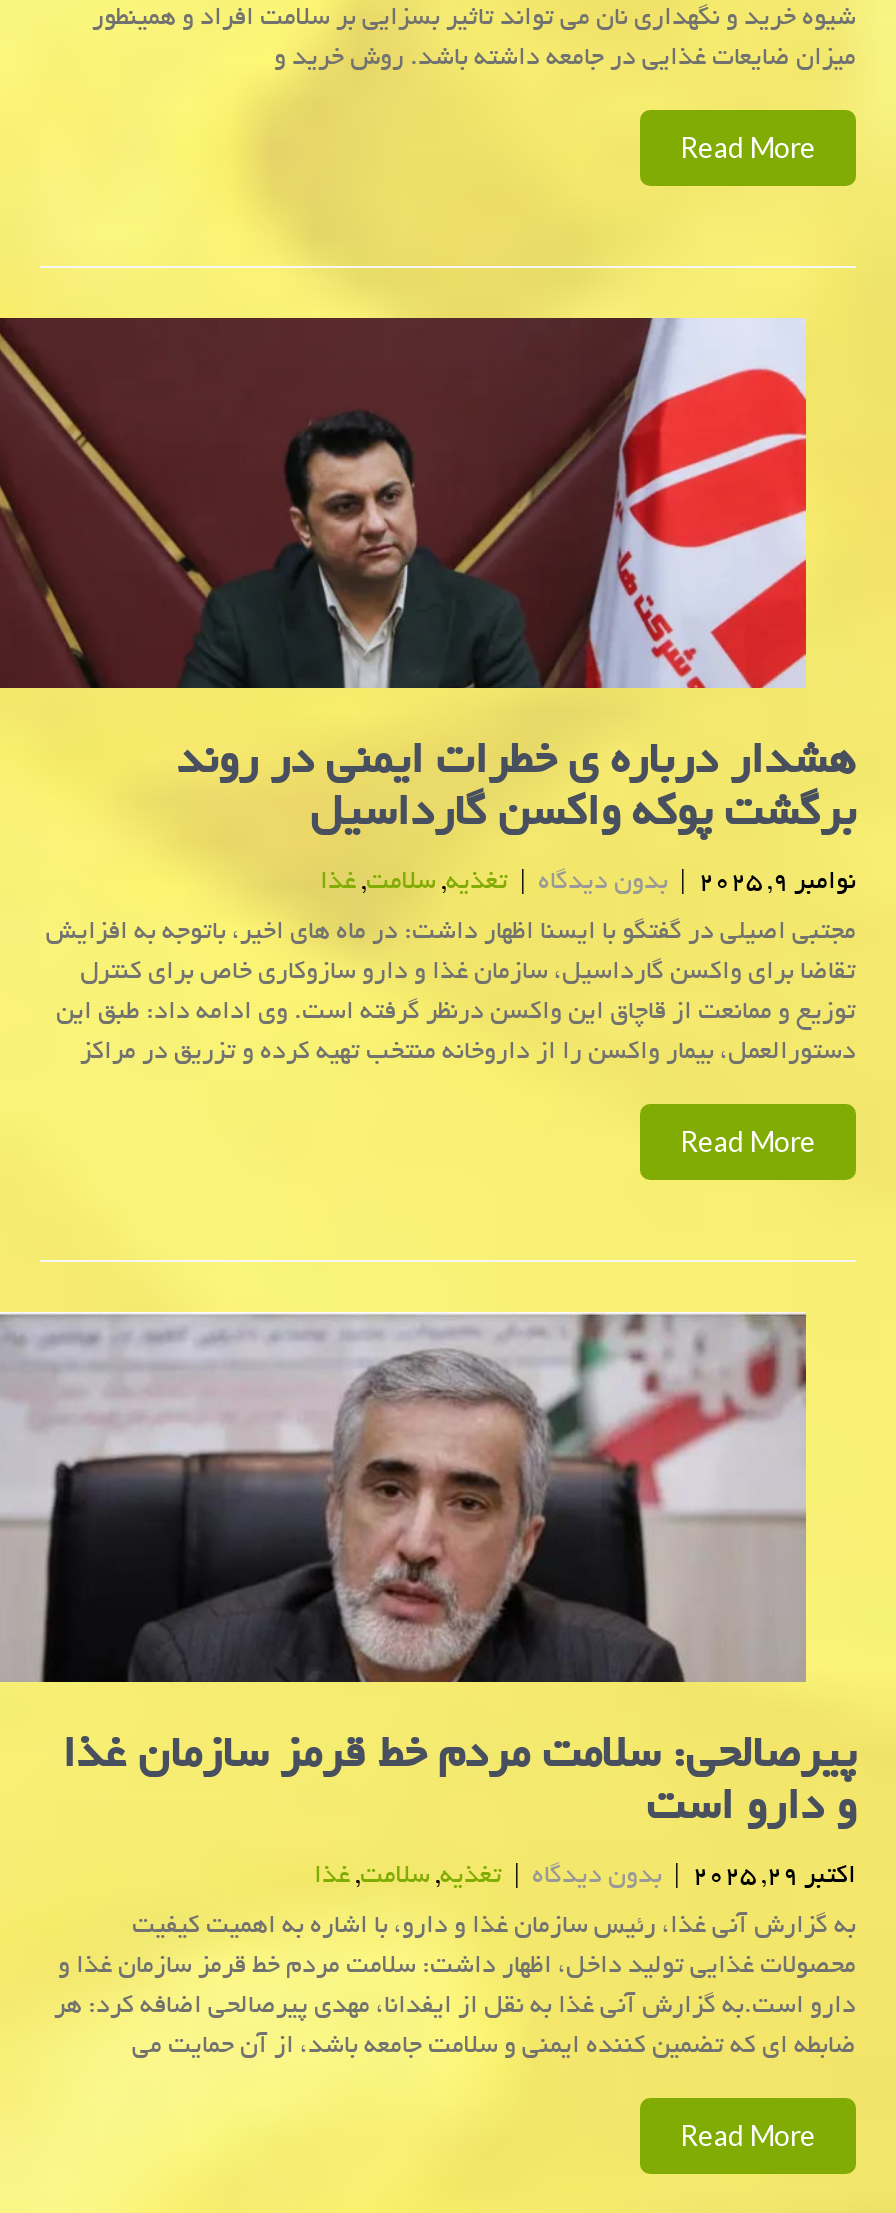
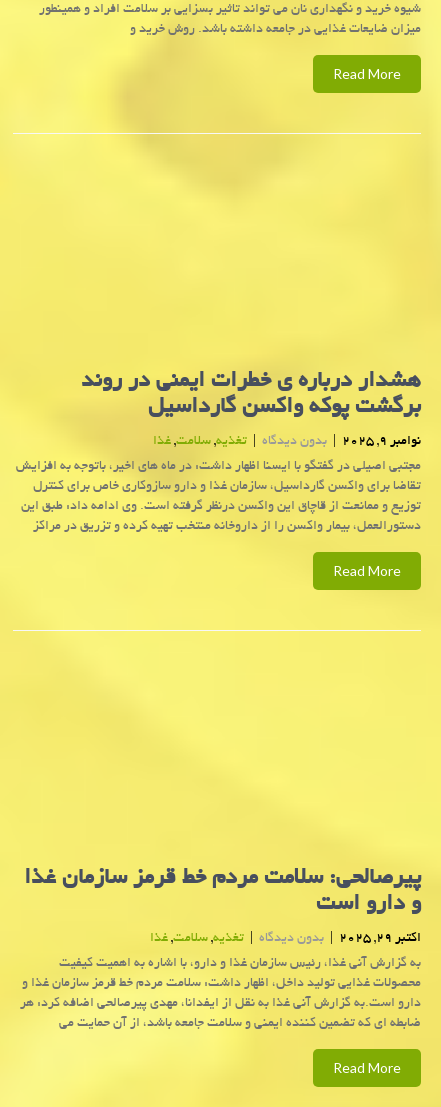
- [image]

- [image]
